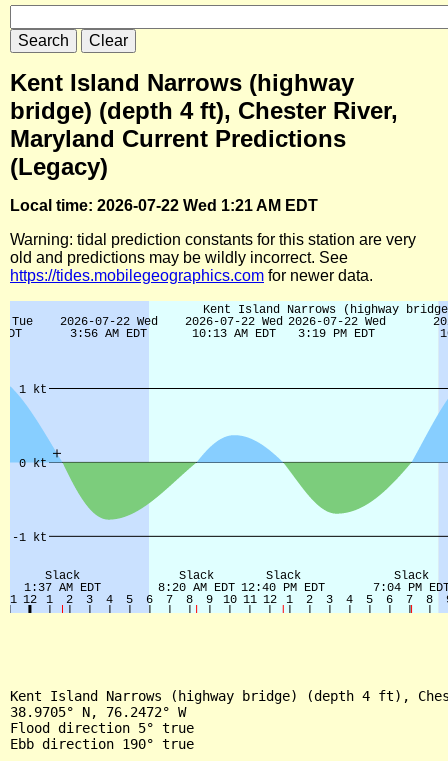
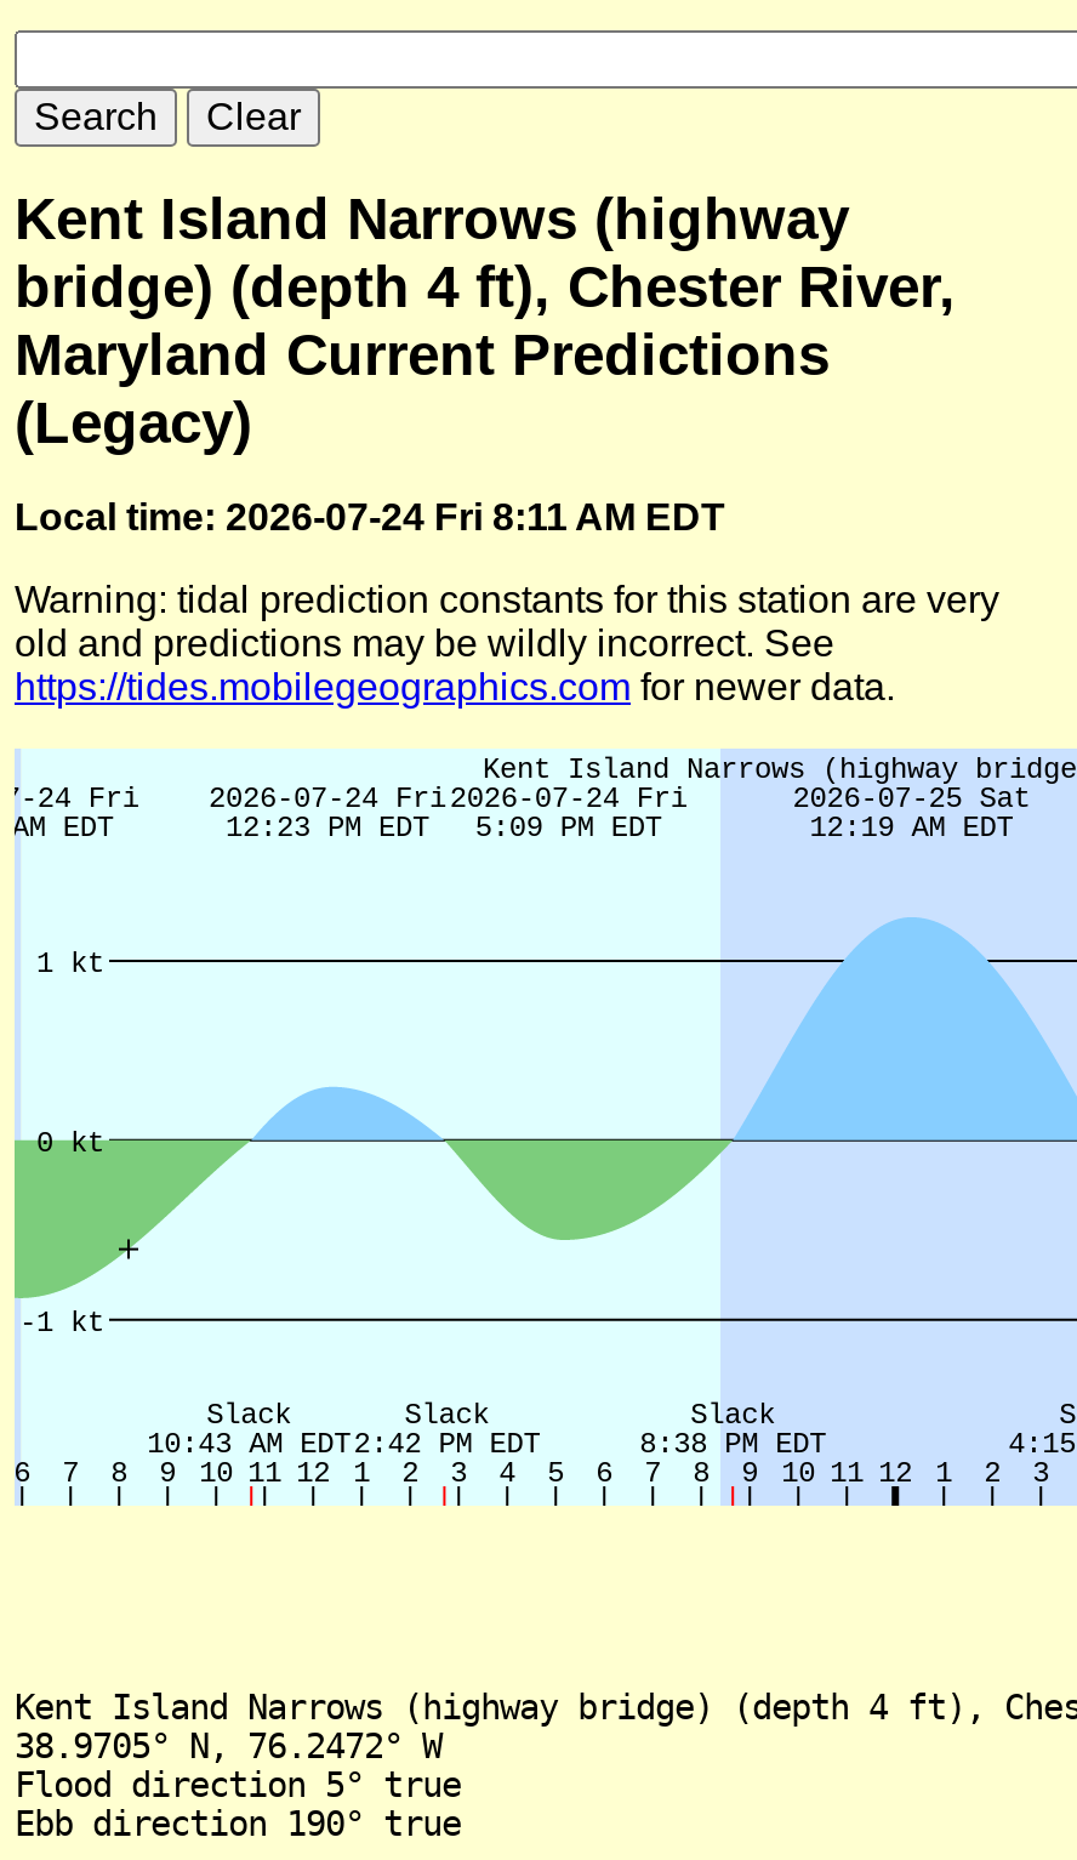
- Local time: 2026-07-22 Wed 1:21 AM EDT
+ Local time: 2026-07-24 Fri 8:11 AM EDT

- [image]
+ [image]
